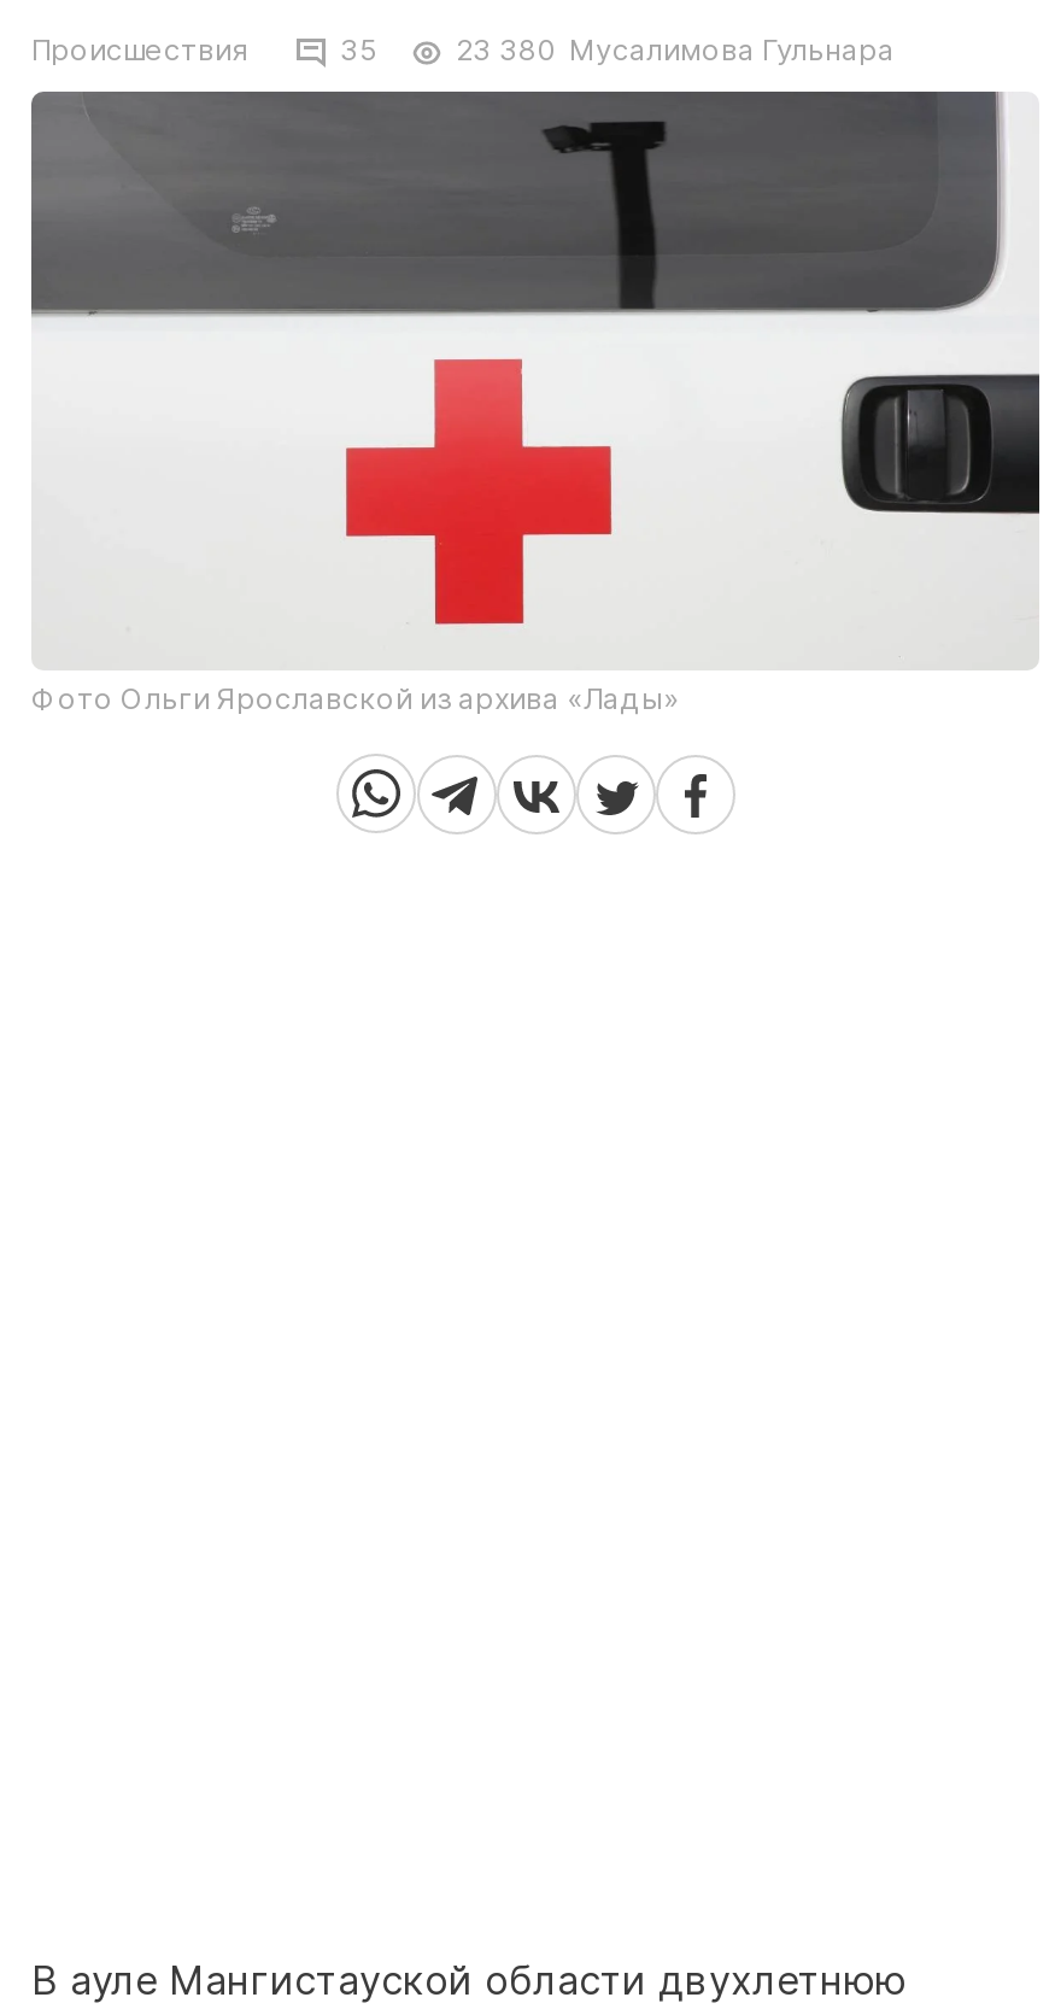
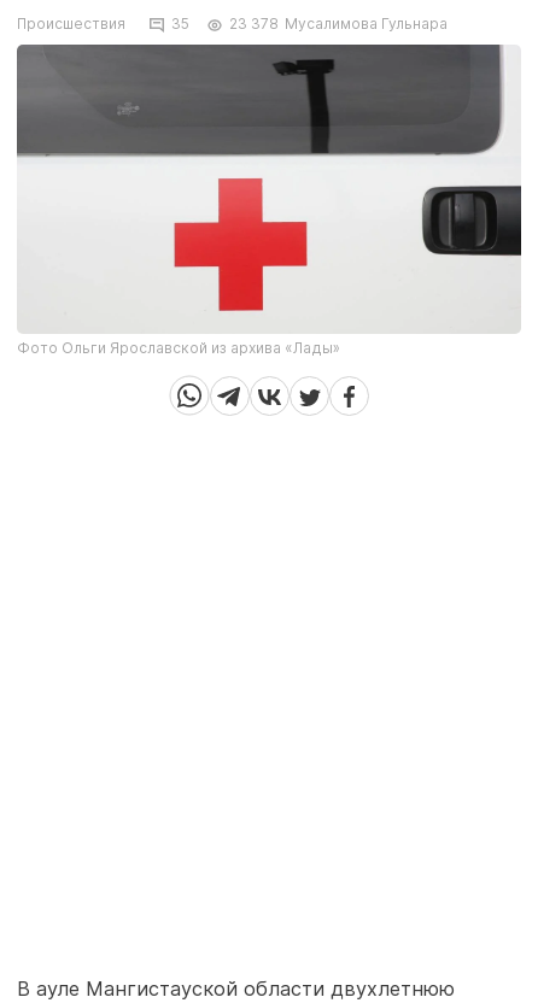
- 23 380 Мусалимова Гульнара
+ 23 378 Мусалимова Гульнара
